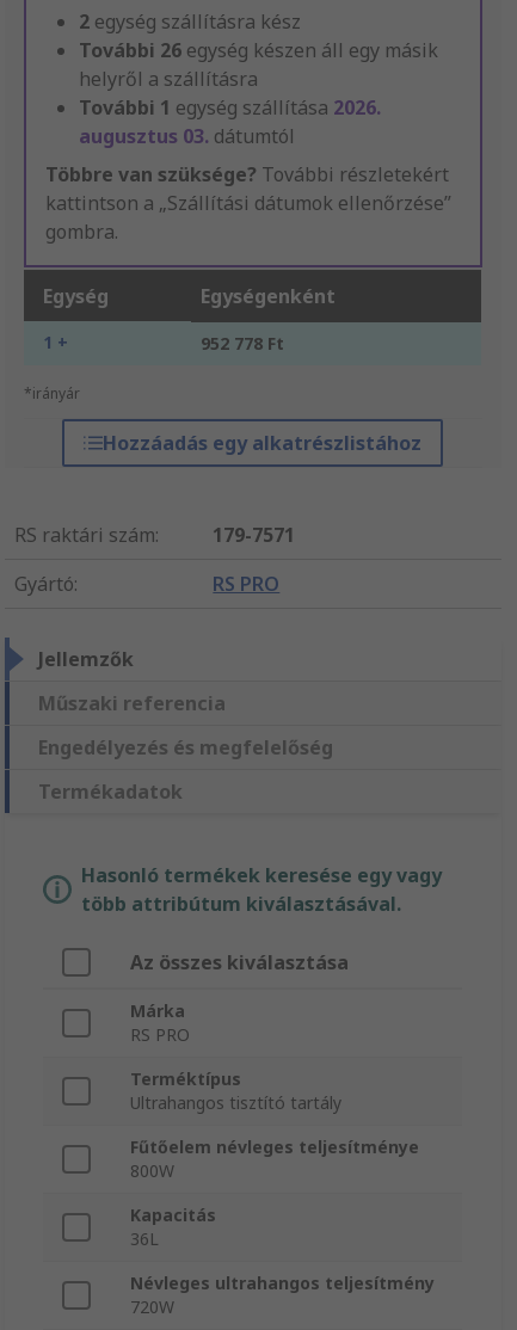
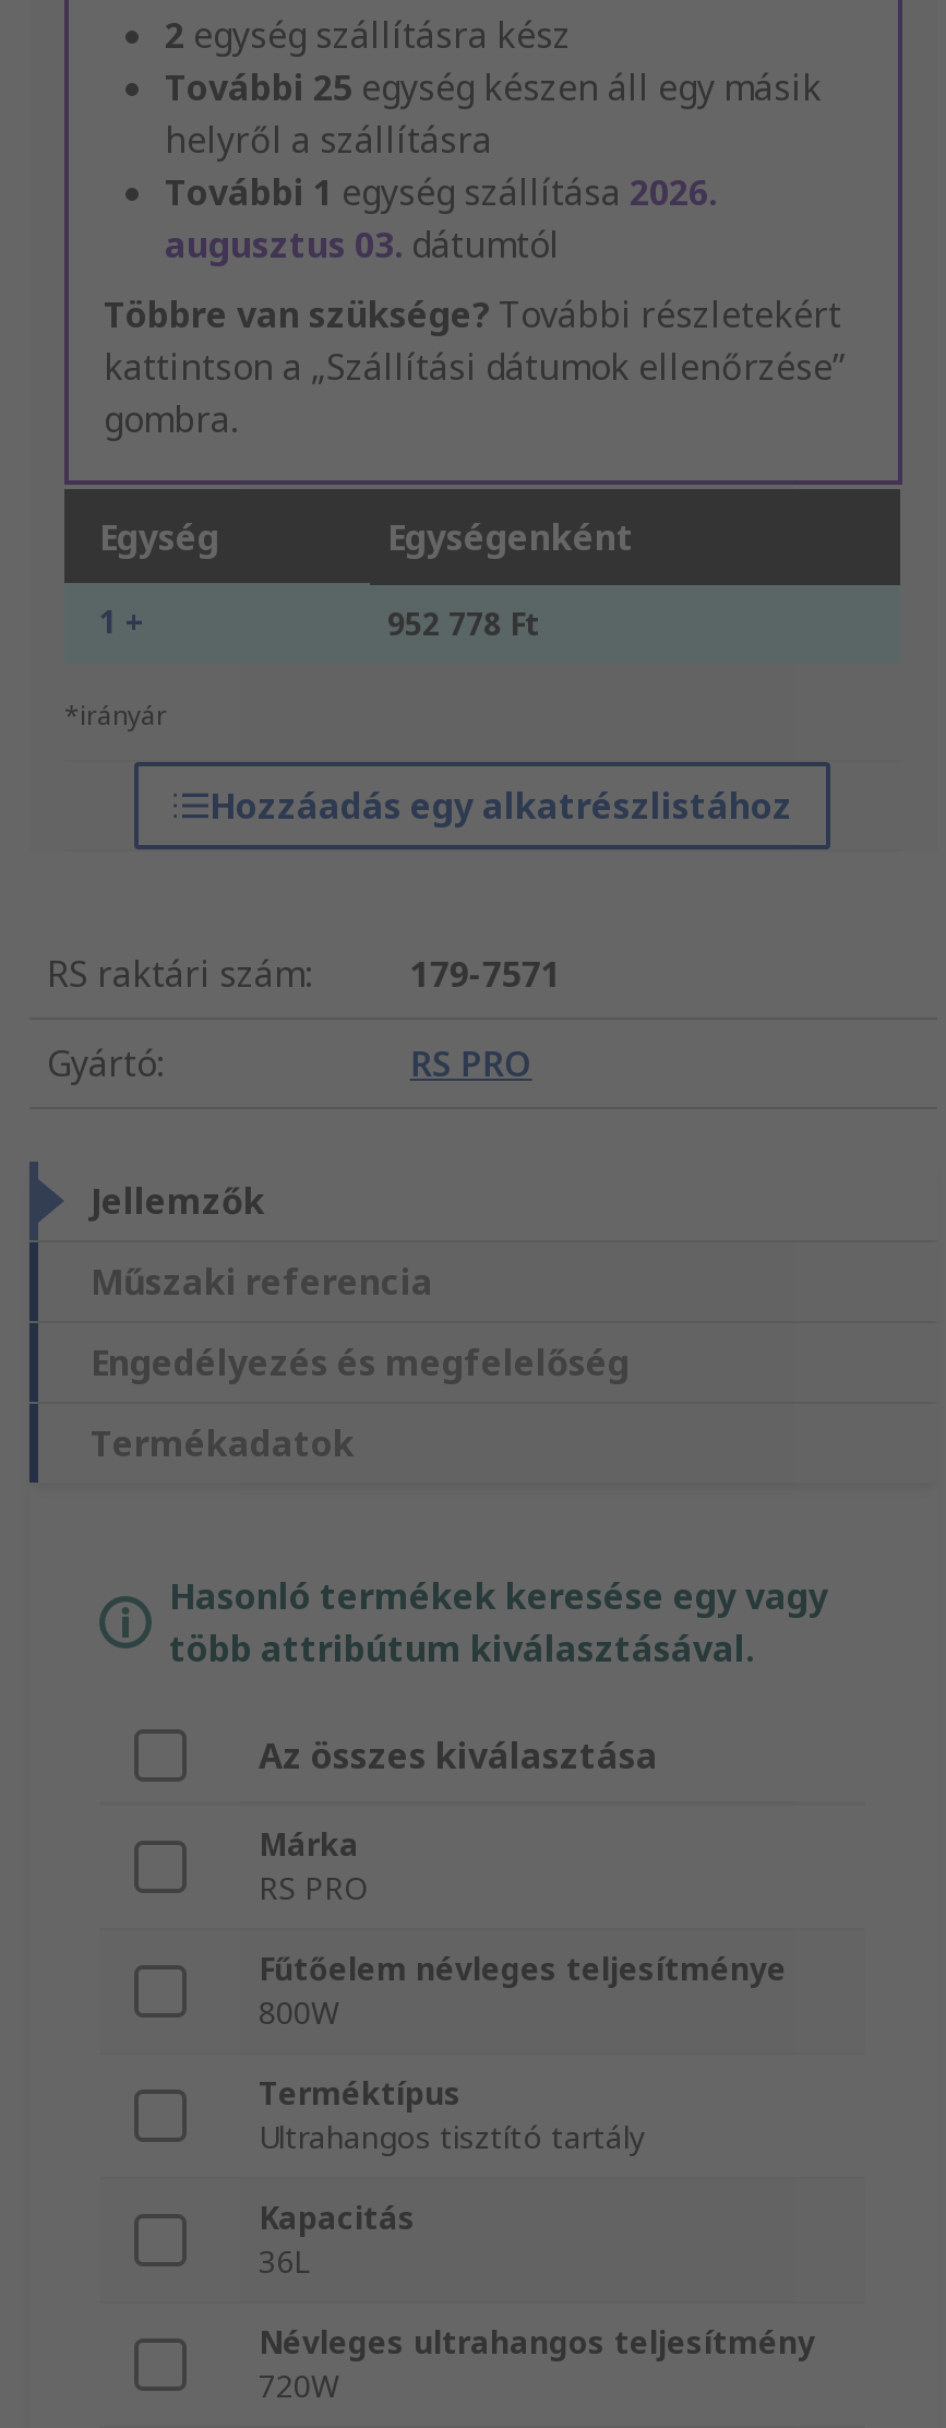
- További 26 egység készen áll egy másik
+ További 25 egység készen áll egy másik

moved down: Terméktípus | Ultrahangos tisztító tartály

moved up: Fűtőelem névleges teljesítménye | 800W
